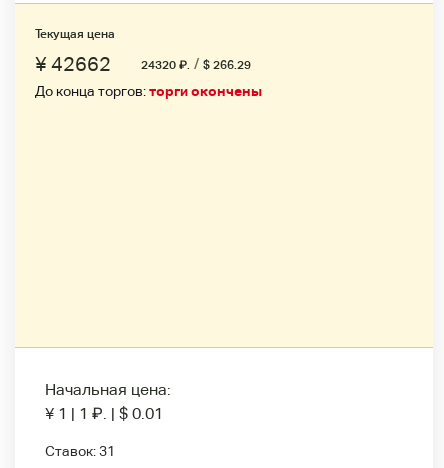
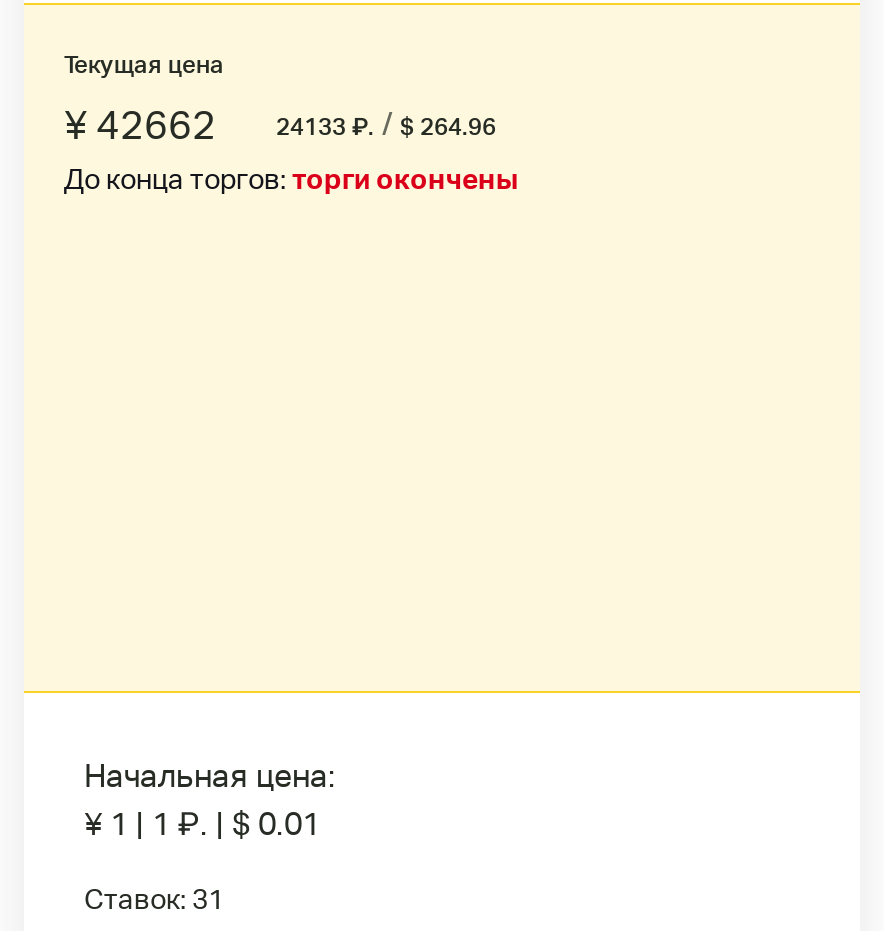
- ¥ 42662 24320 ₽. / $ 266.29
+ ¥ 42662 24133 ₽. / $ 264.96
